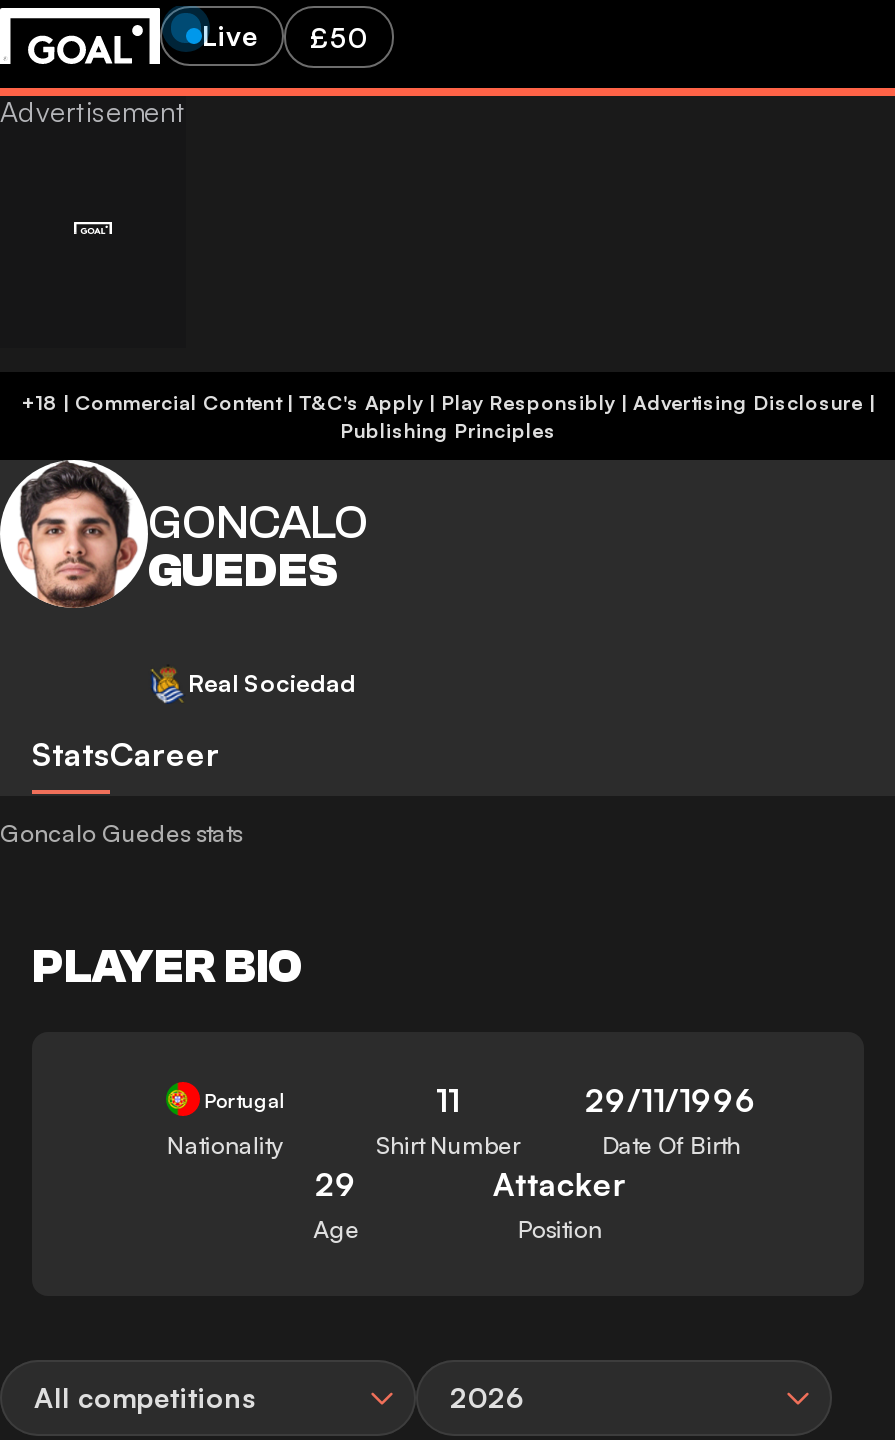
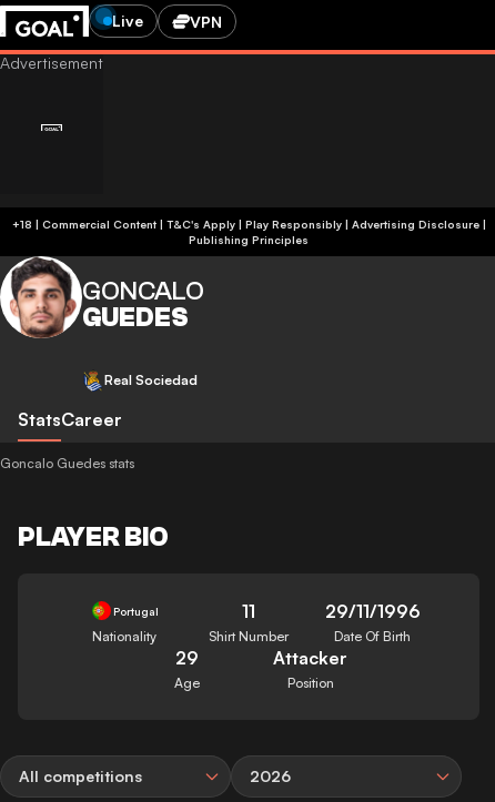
- £50
+ VPN
